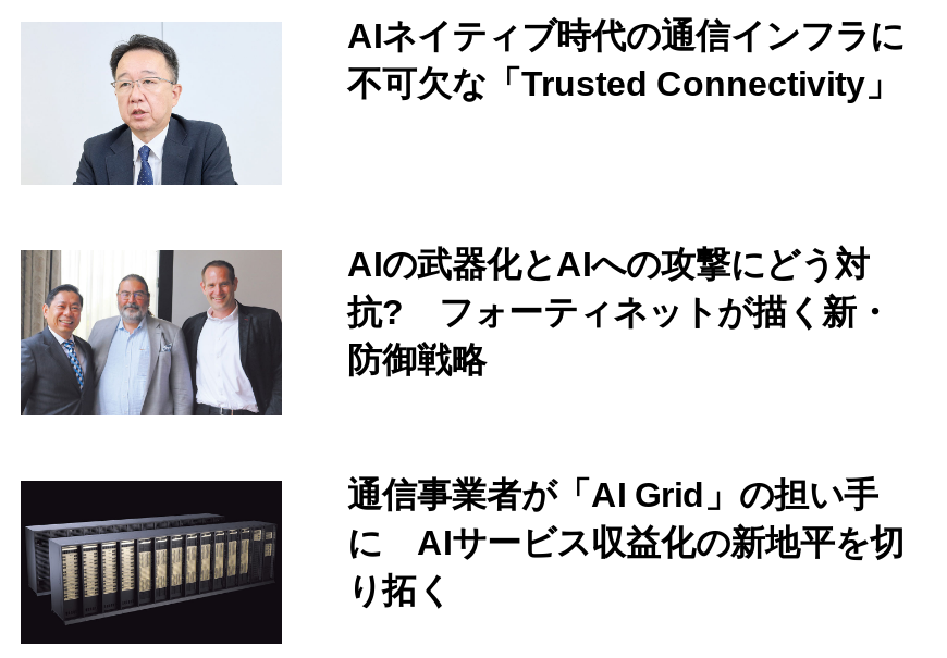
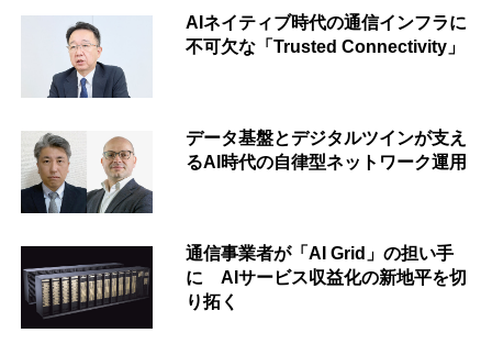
- [image]
- AIの武器化とAIへの攻撃にどう対
- 抗? フォーティネットが描く新・
- 防御戦略
+ [image]
+ データ基盤とデジタルツインが支え
+ るAI時代の自律型ネットワーク運用
